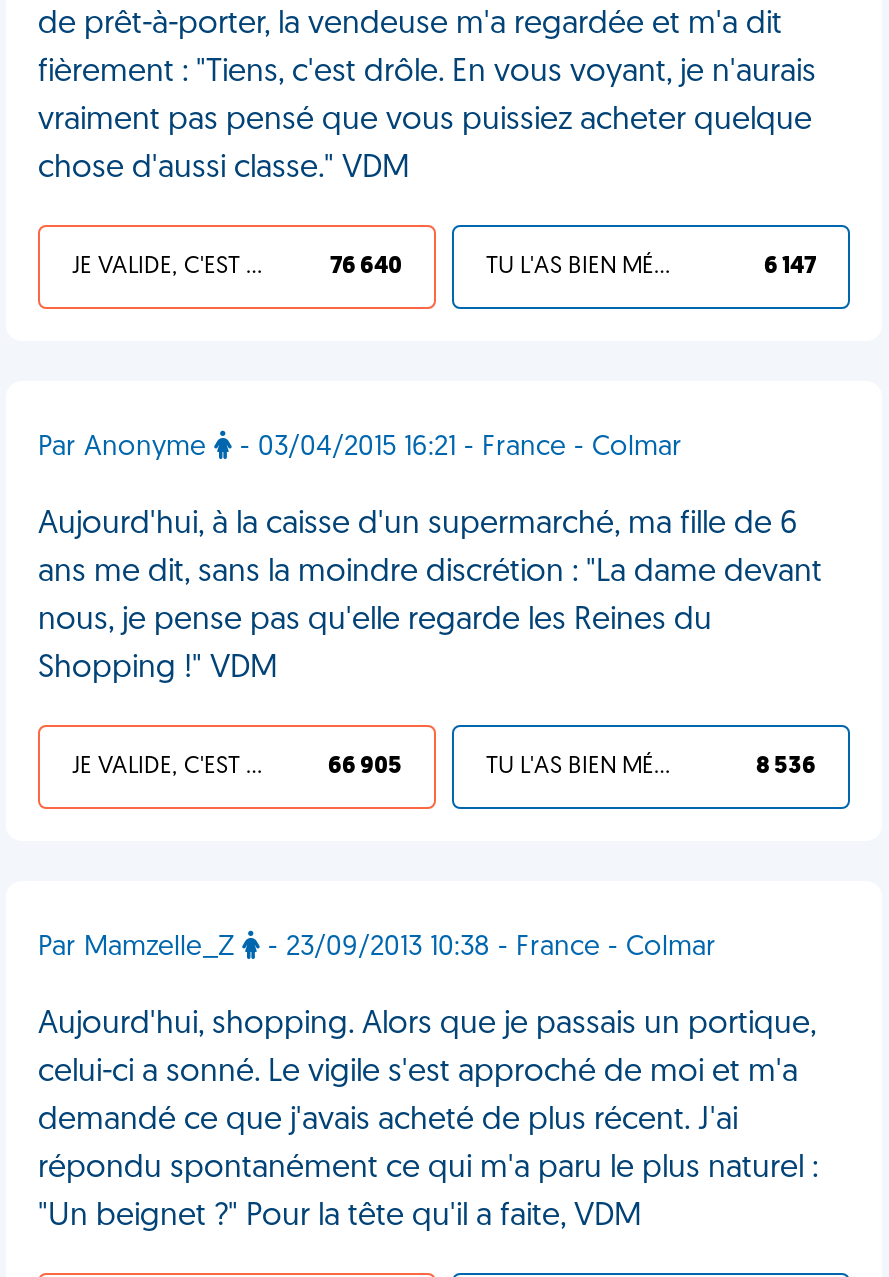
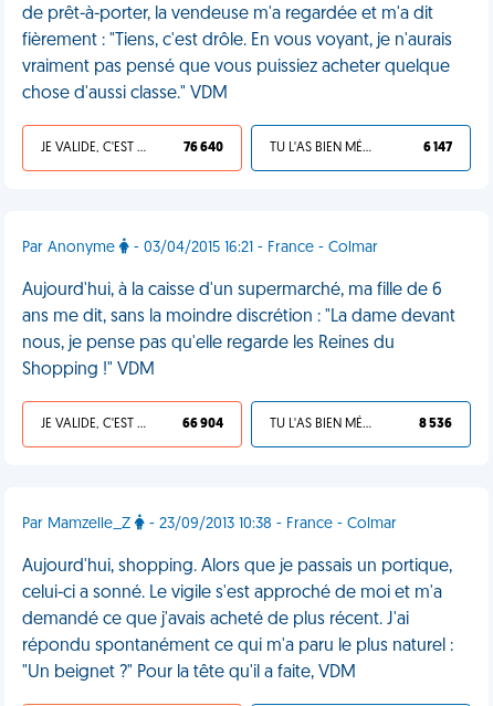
- 66 905
+ 66 904
